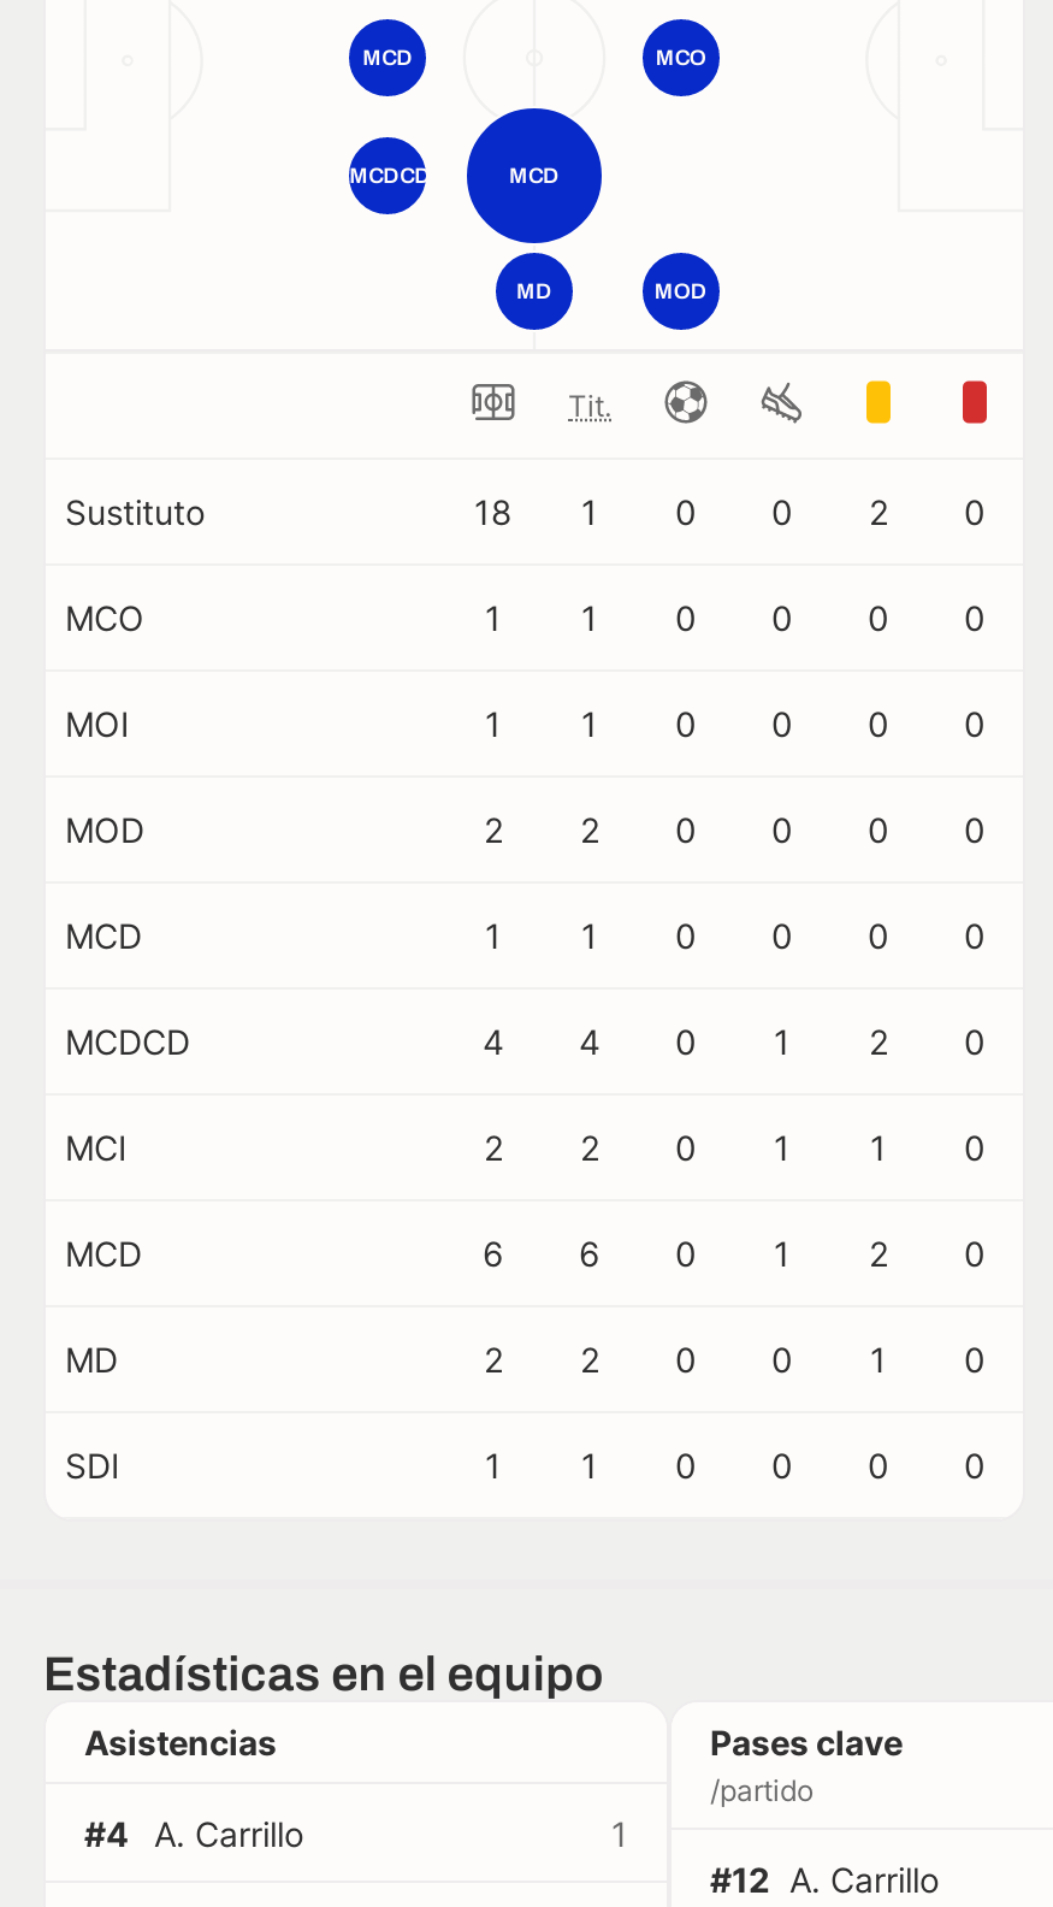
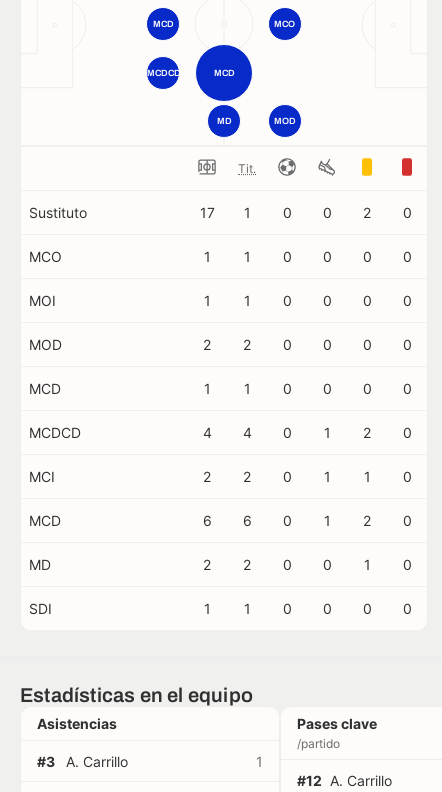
- 18 1 0 0 2 0
+ 17 1 0 0 2 0

- #4 A. Carrillo
+ #3 A. Carrillo
